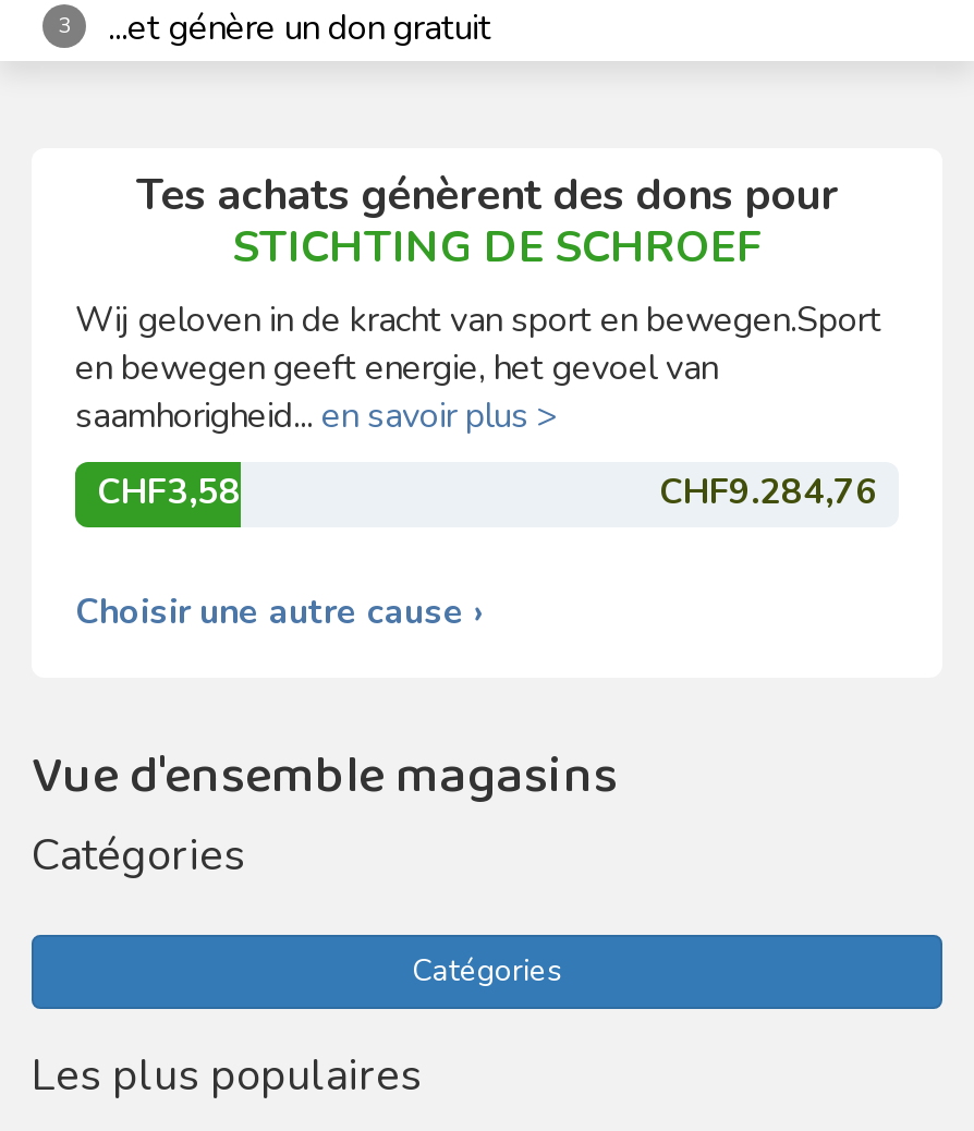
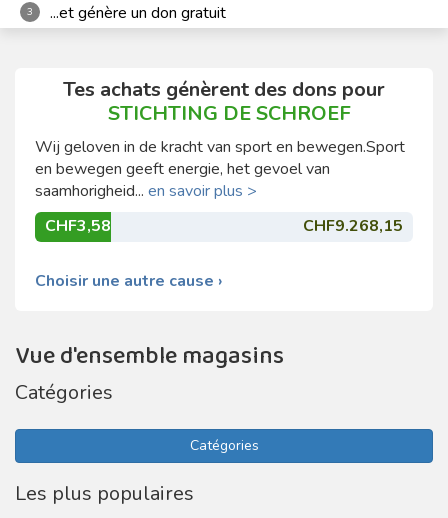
- CHF9.284,76
+ CHF9.268,15
